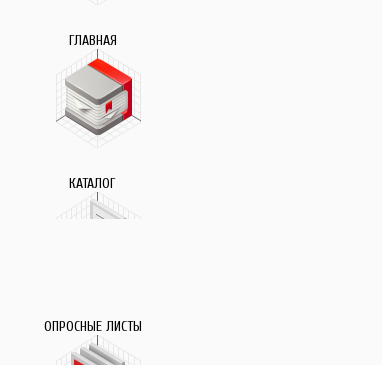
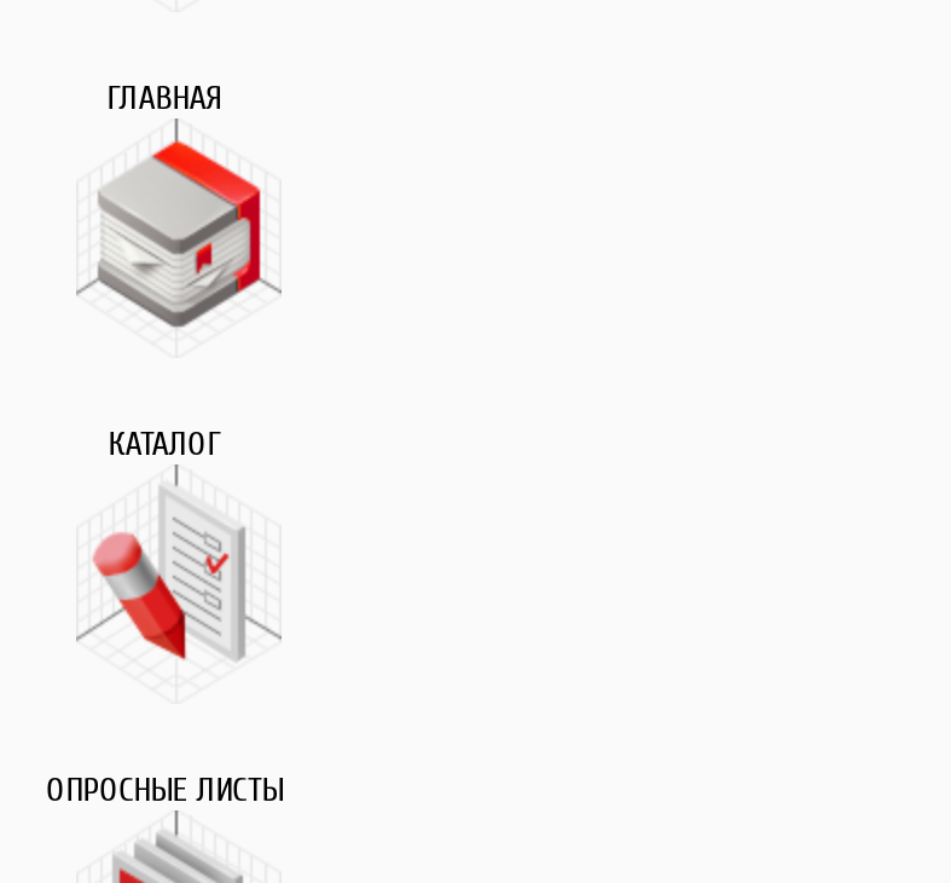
+ [image]
